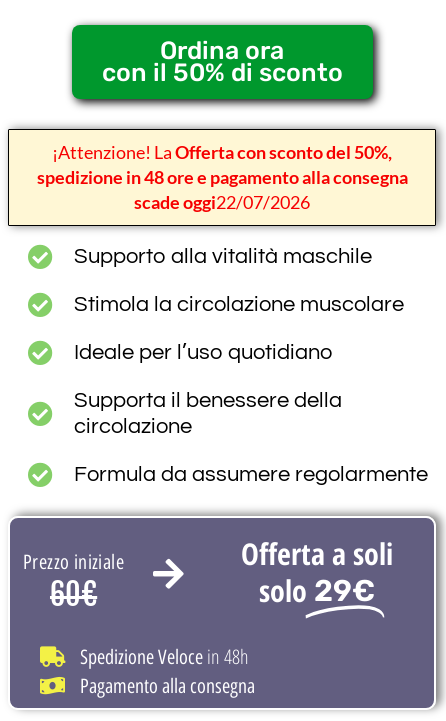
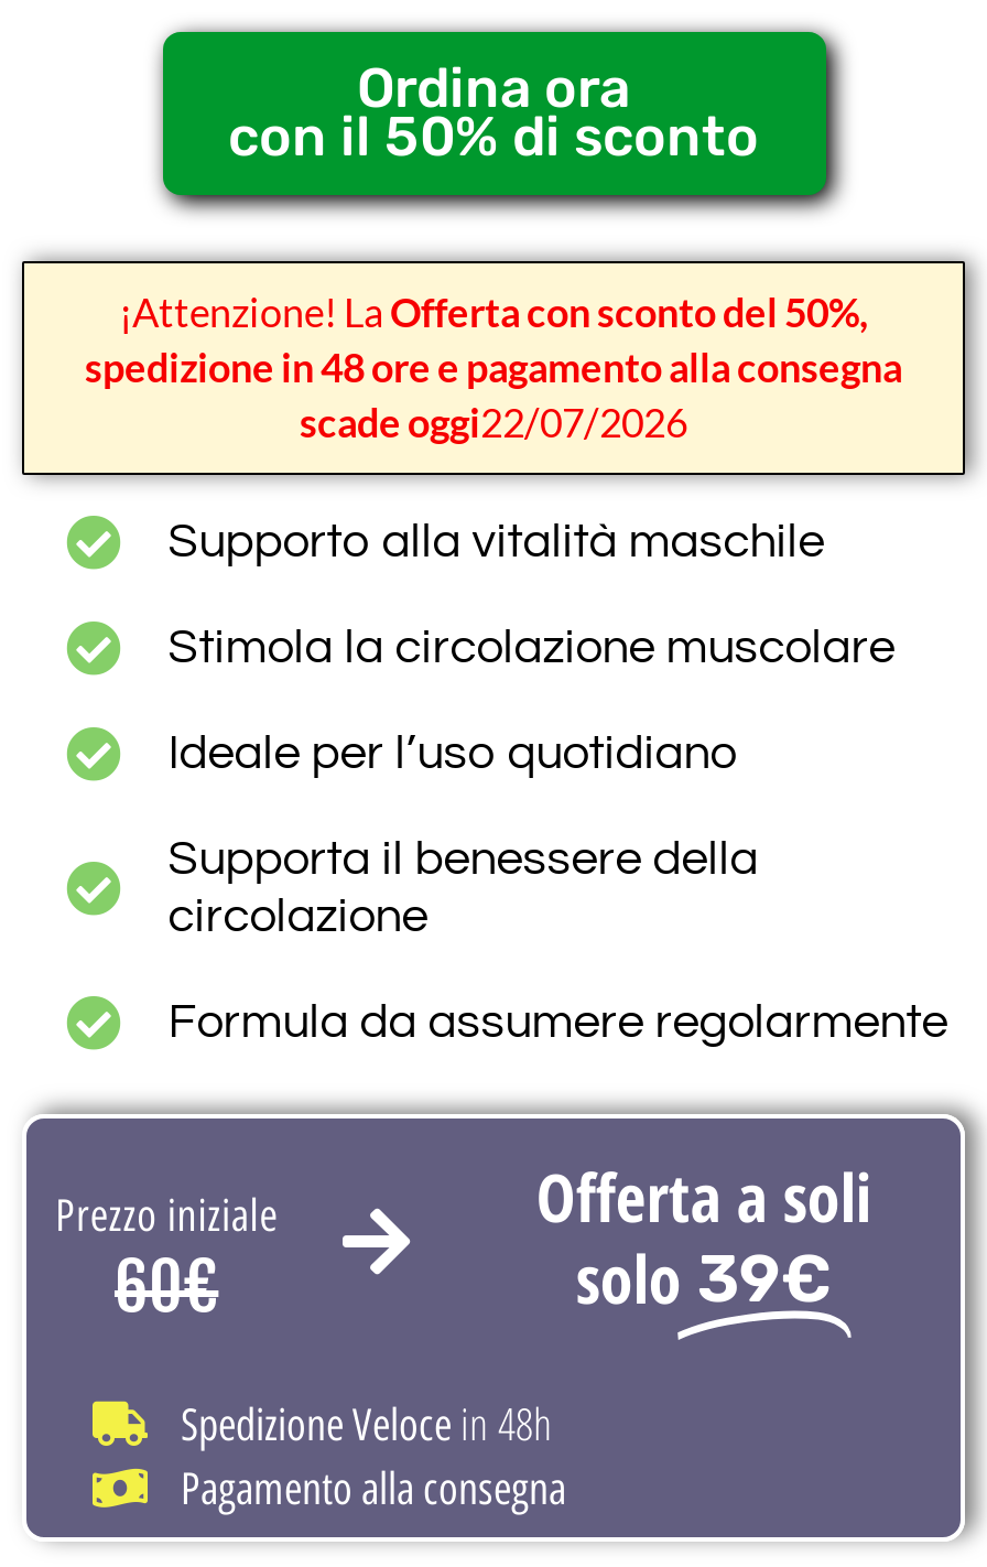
- solo 29€
+ solo 39€
